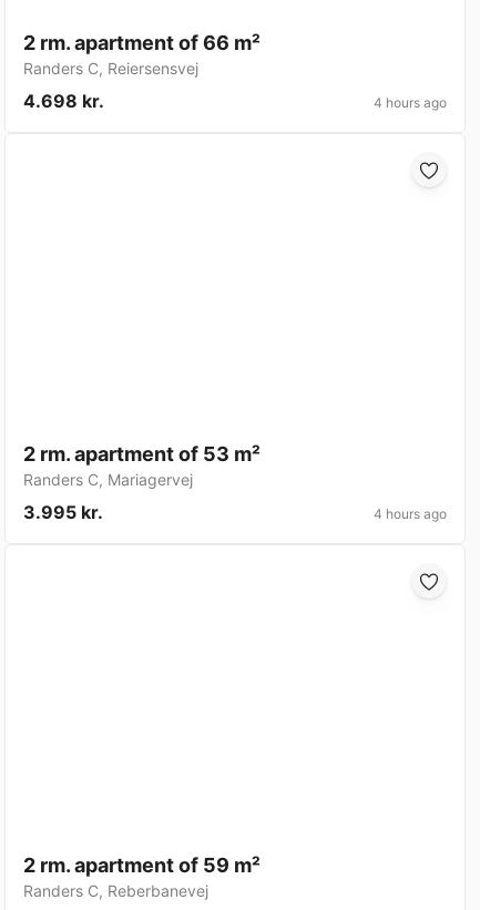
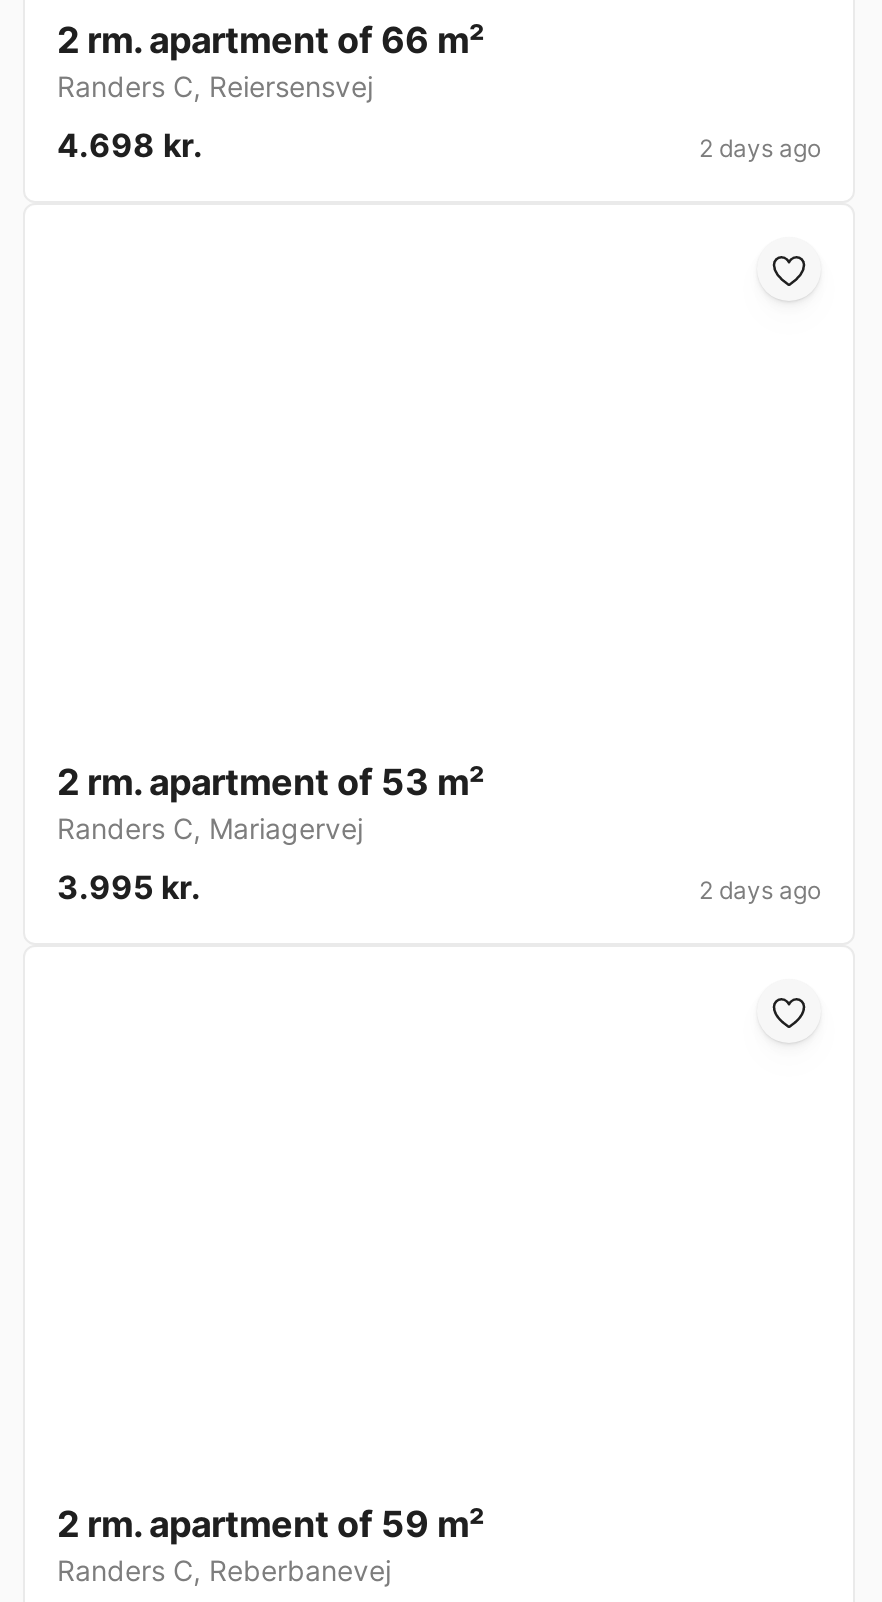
- 4 hours ago
+ 2 days ago

- 4 hours ago
+ 2 days ago
